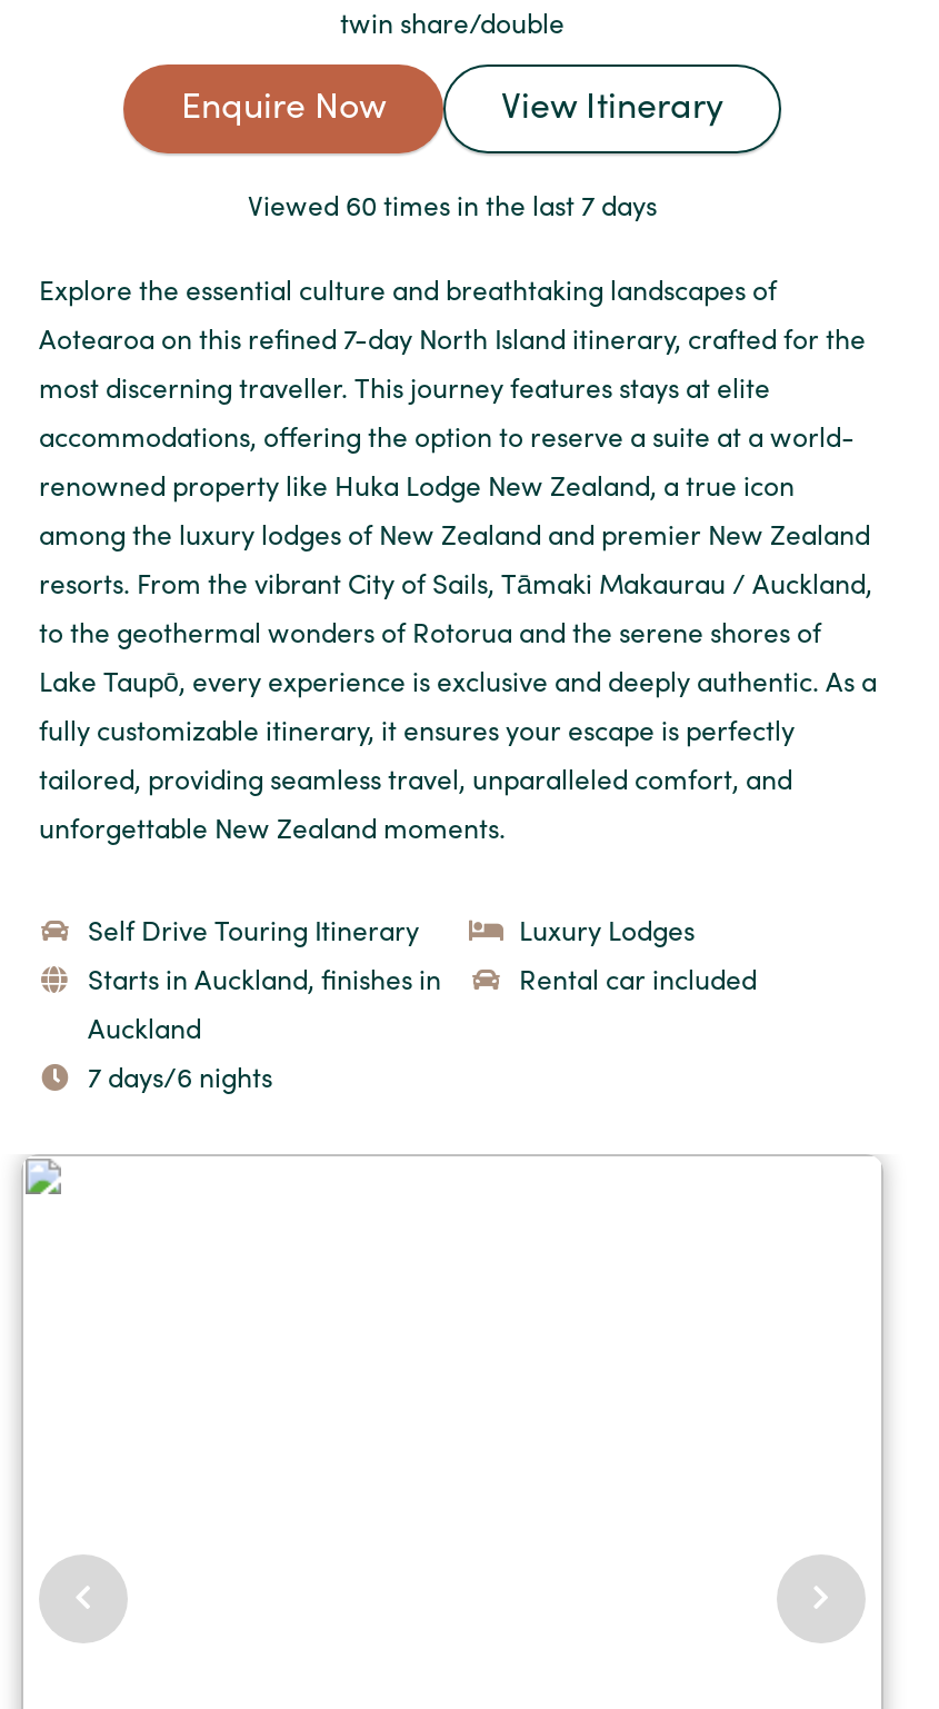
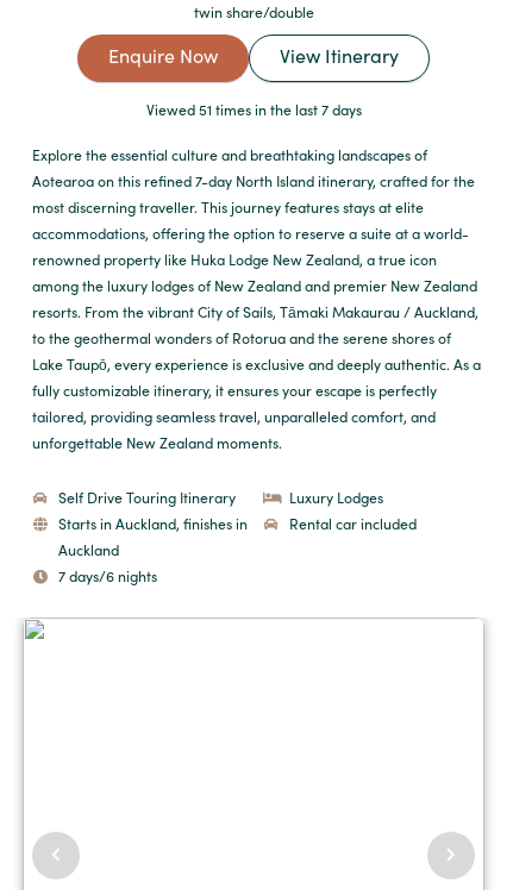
- Viewed 60 times in the last 7 days
+ Viewed 51 times in the last 7 days
